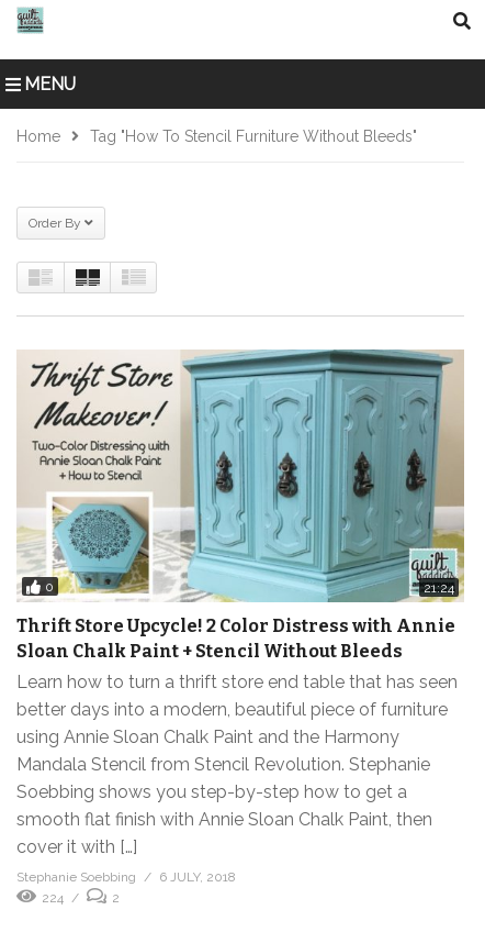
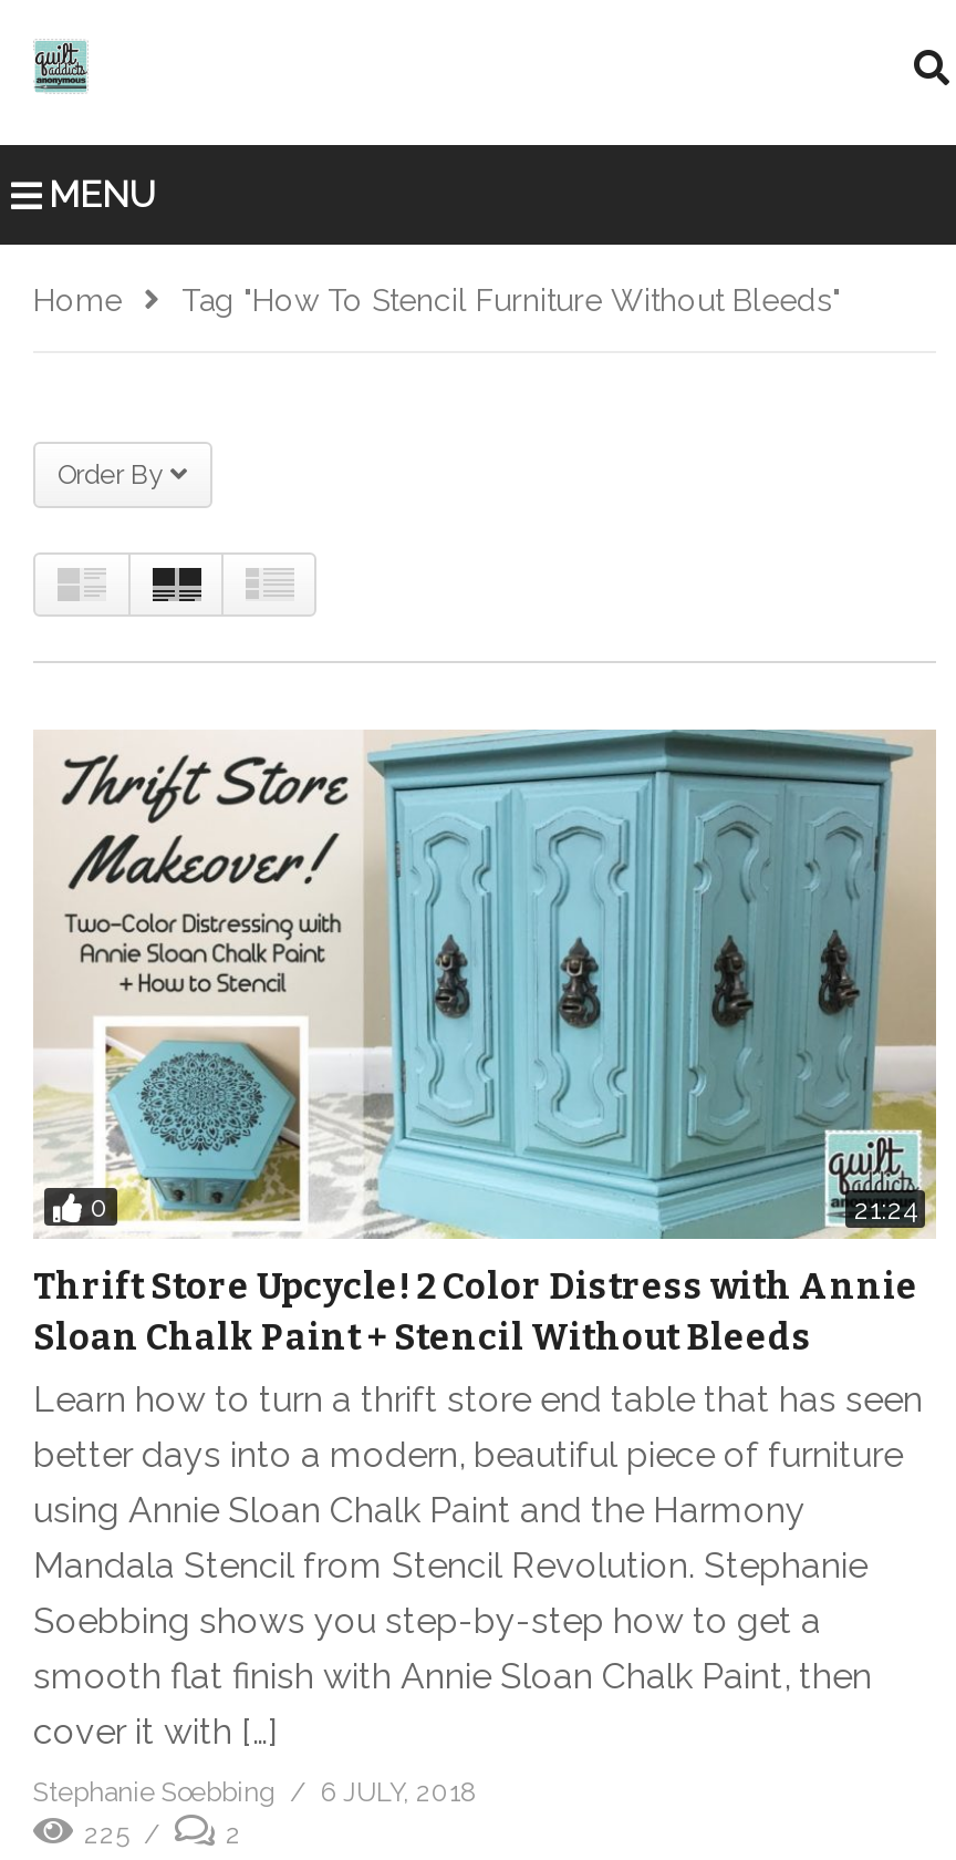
- 224
+ 225
